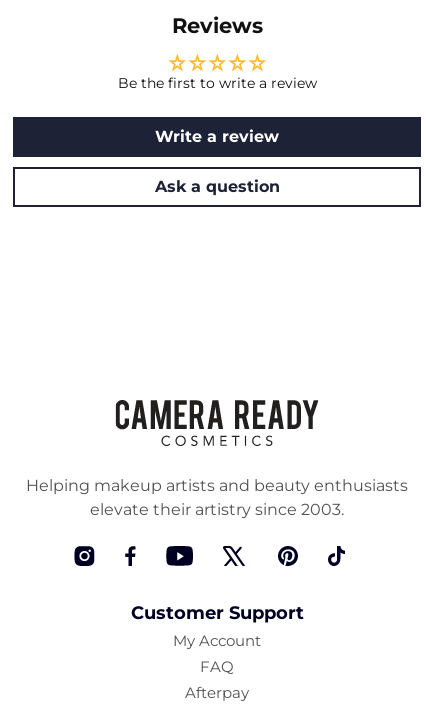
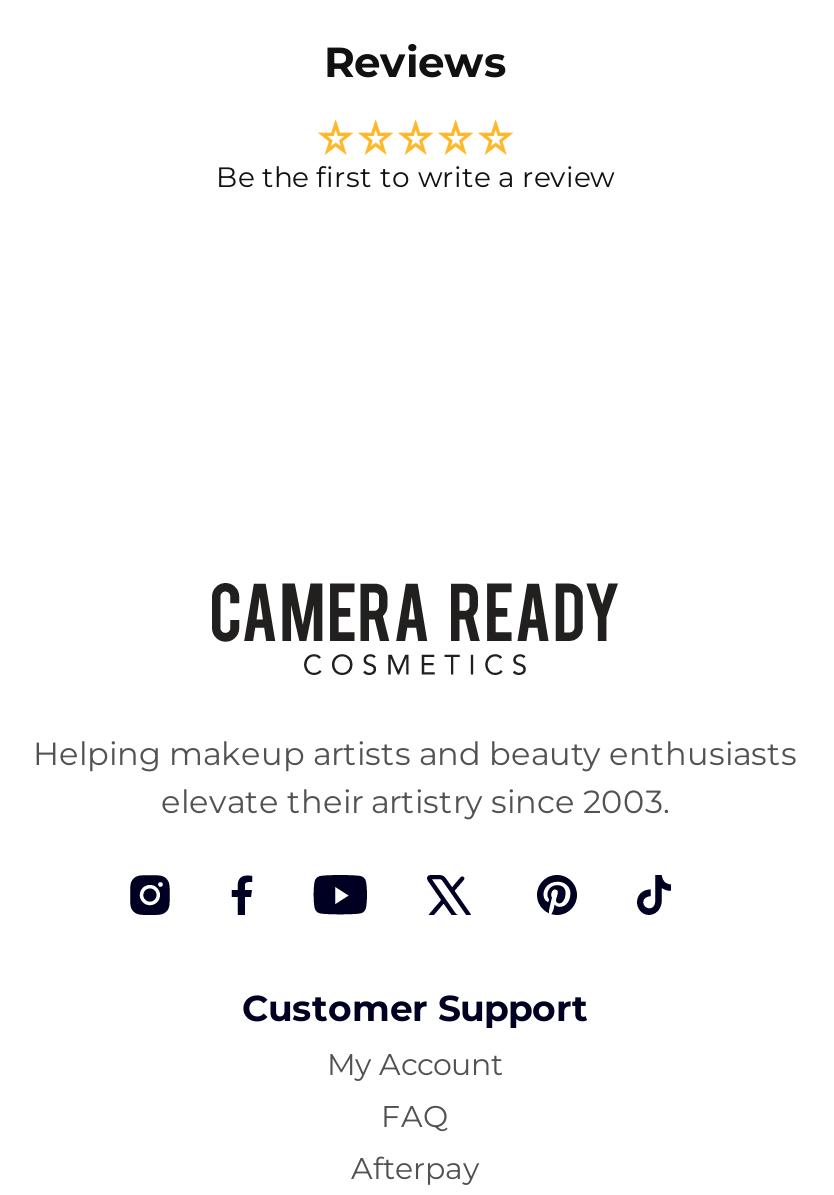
- Write a review
- Ask a question
